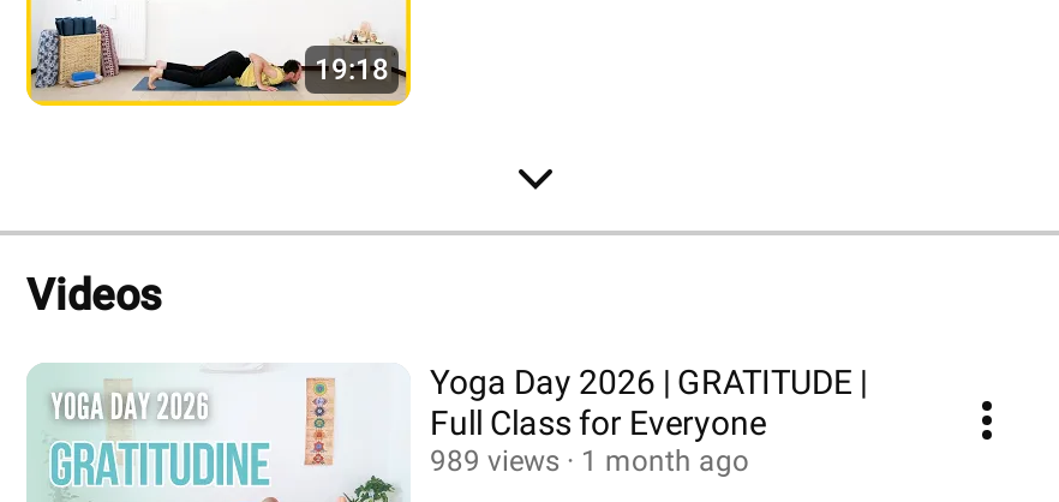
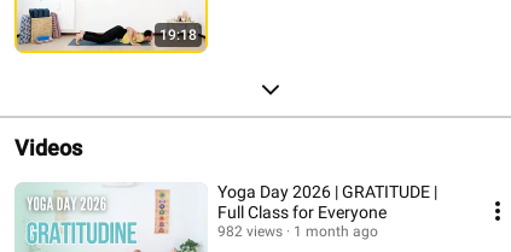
- 989 views 1 month ago
+ 982 views 1 month ago
